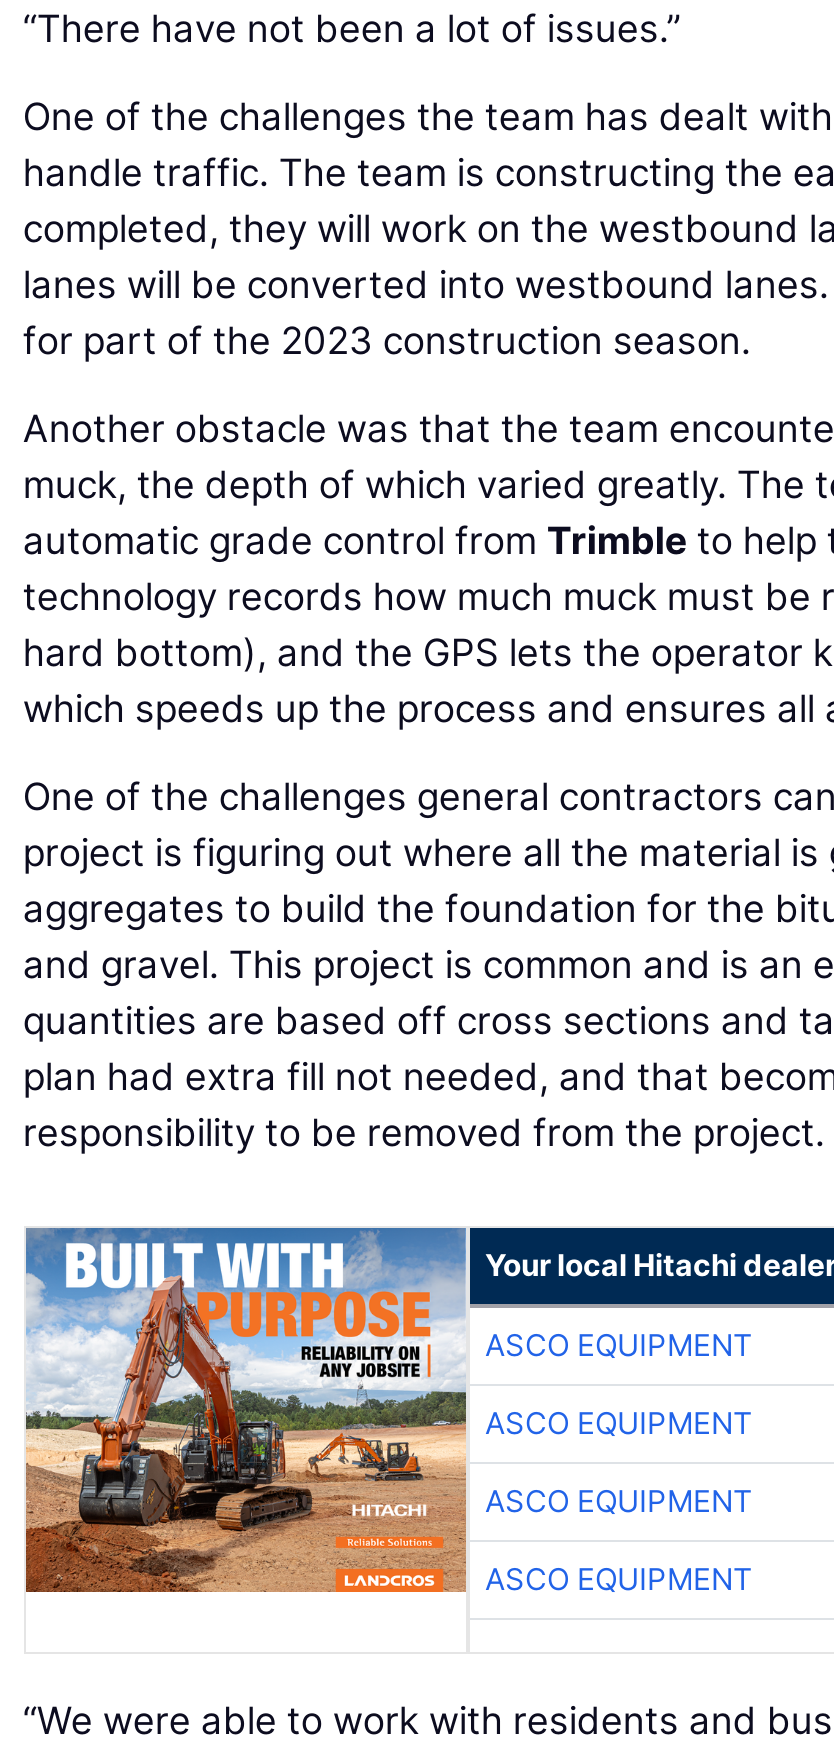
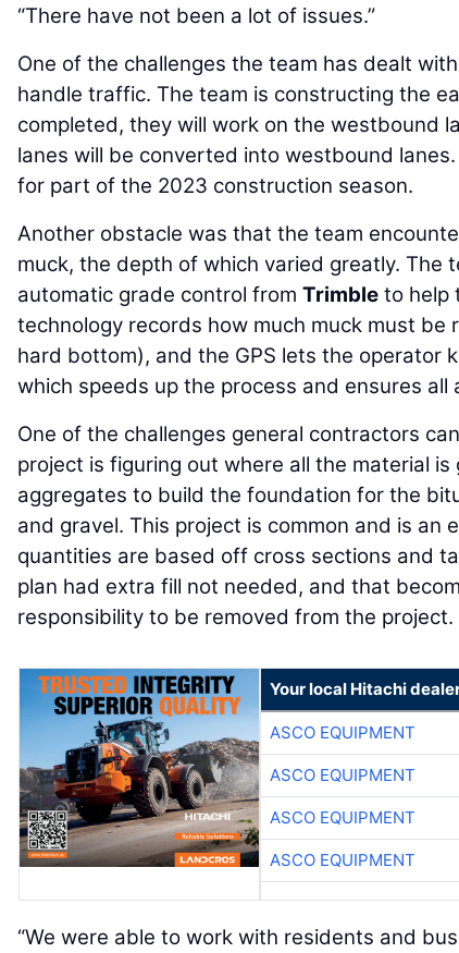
- [image]
+ [image]
